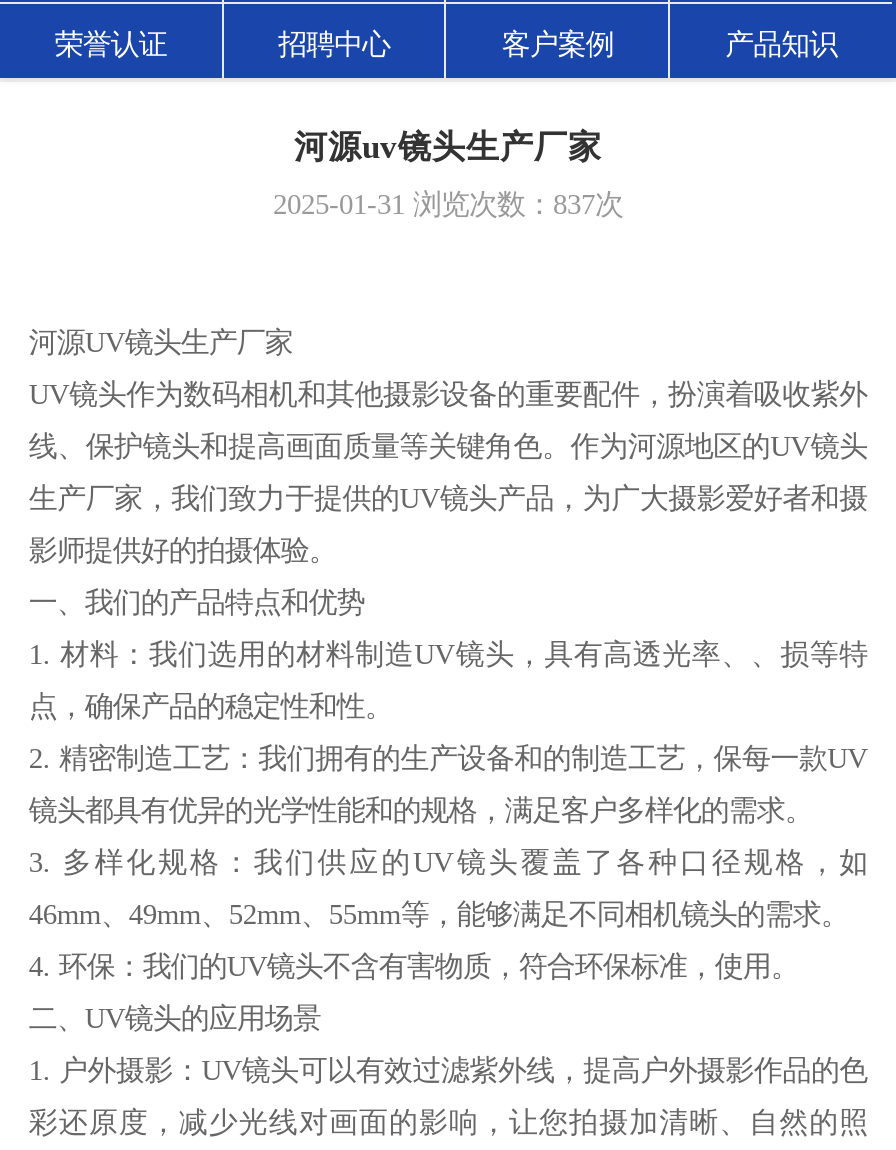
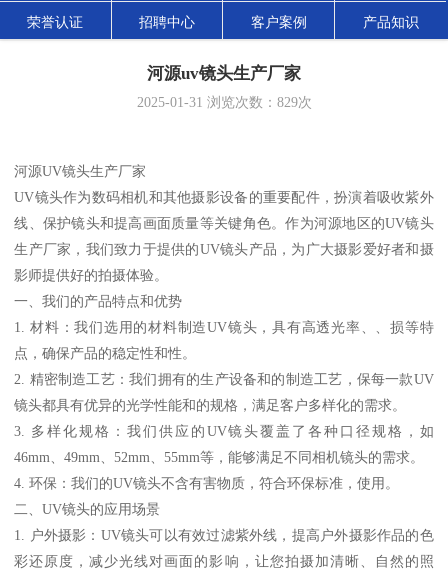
- 2025-01-31浏览次数：837次
+ 2025-01-31浏览次数：829次
